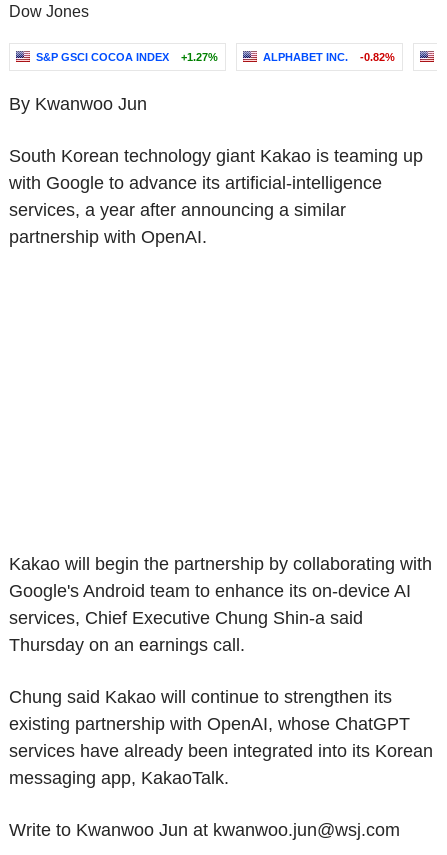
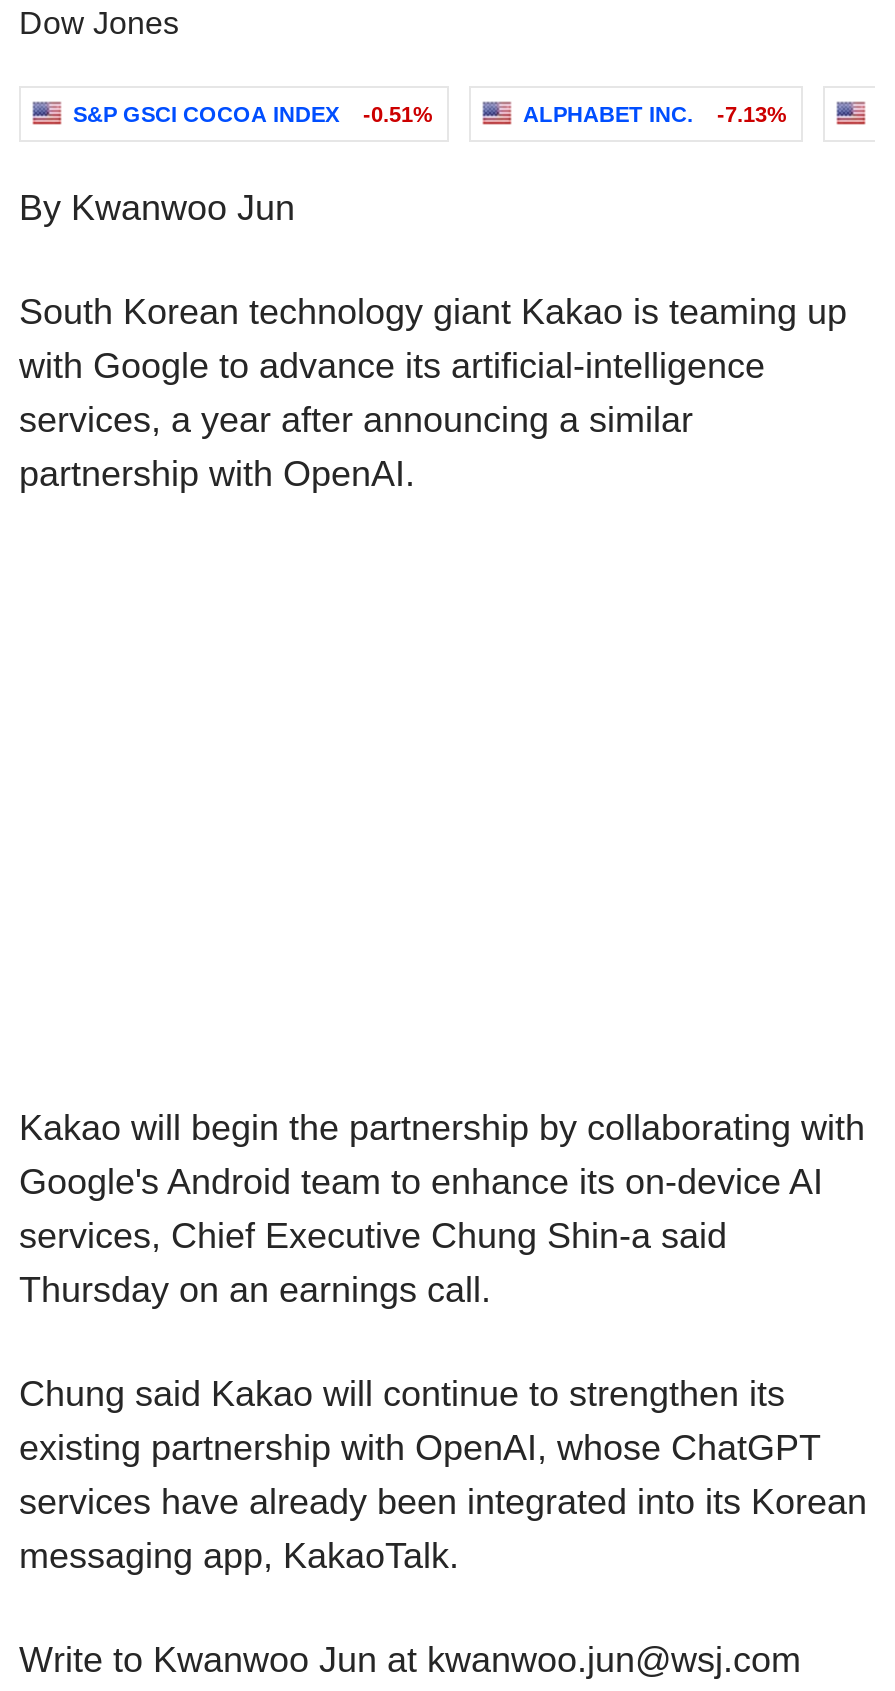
- S&P GSCI COCOA INDEX +1.27%
+ S&P GSCI COCOA INDEX -0.51%

- ALPHABET INC. -0.82%
+ ALPHABET INC. -7.13%
